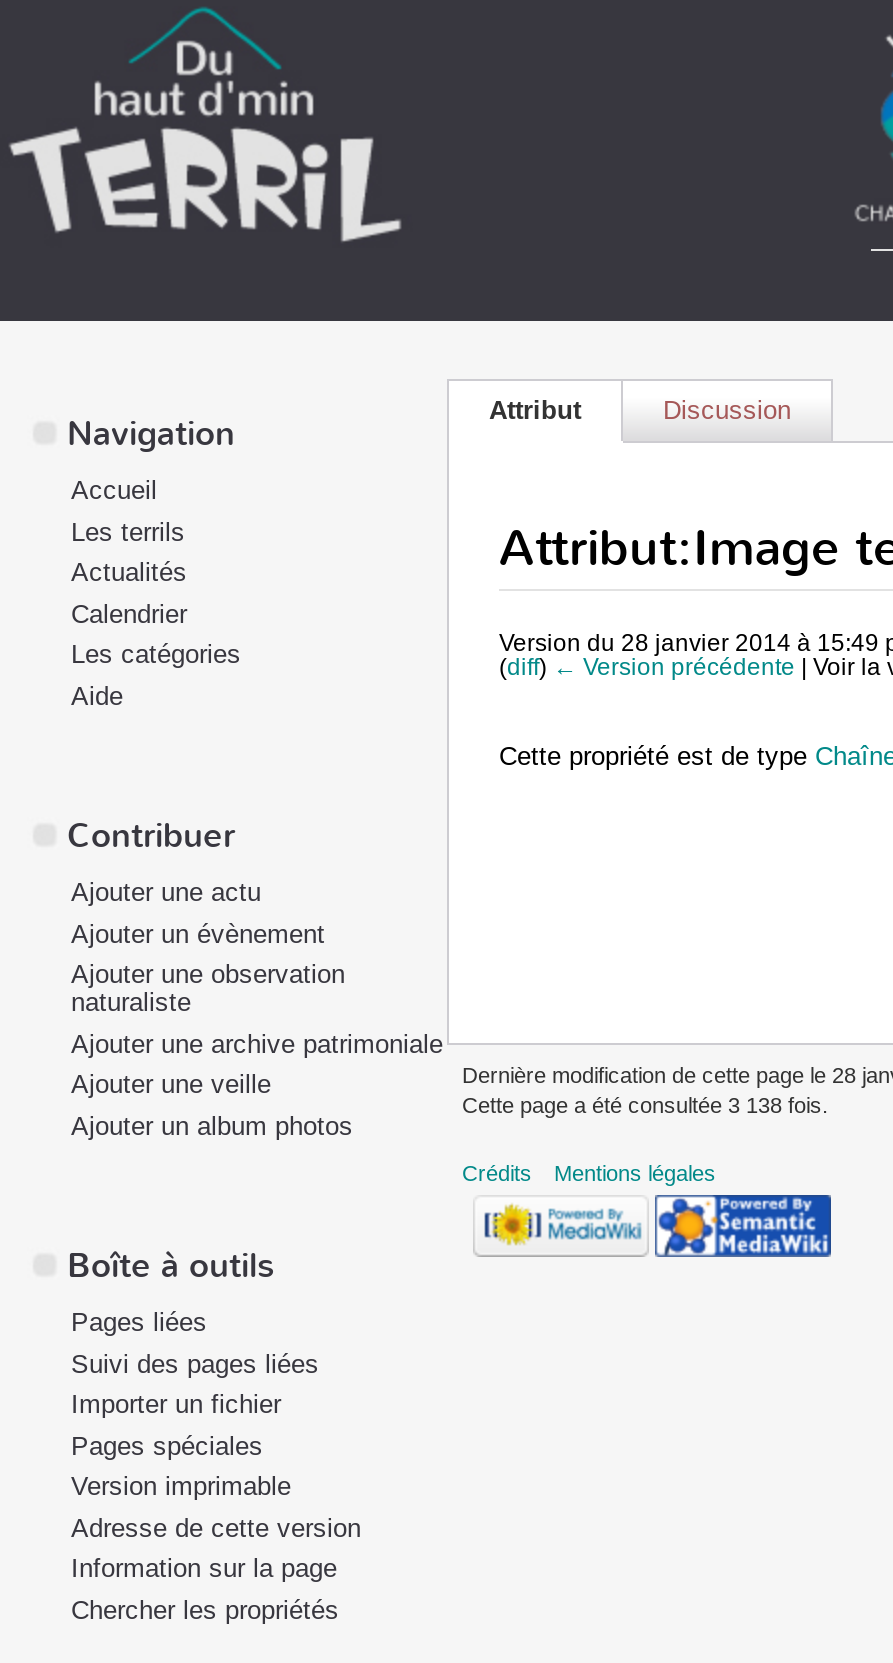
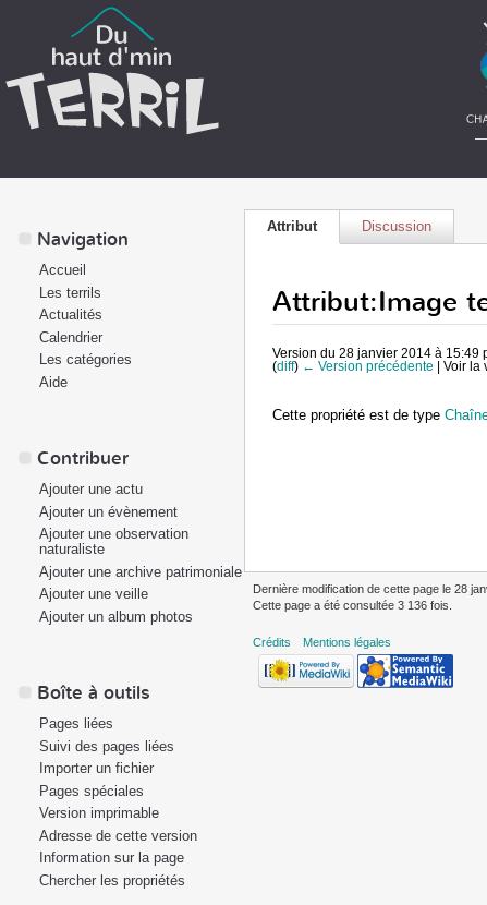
- Cette page a été consultée 3 138 fois.
+ Cette page a été consultée 3 136 fois.
